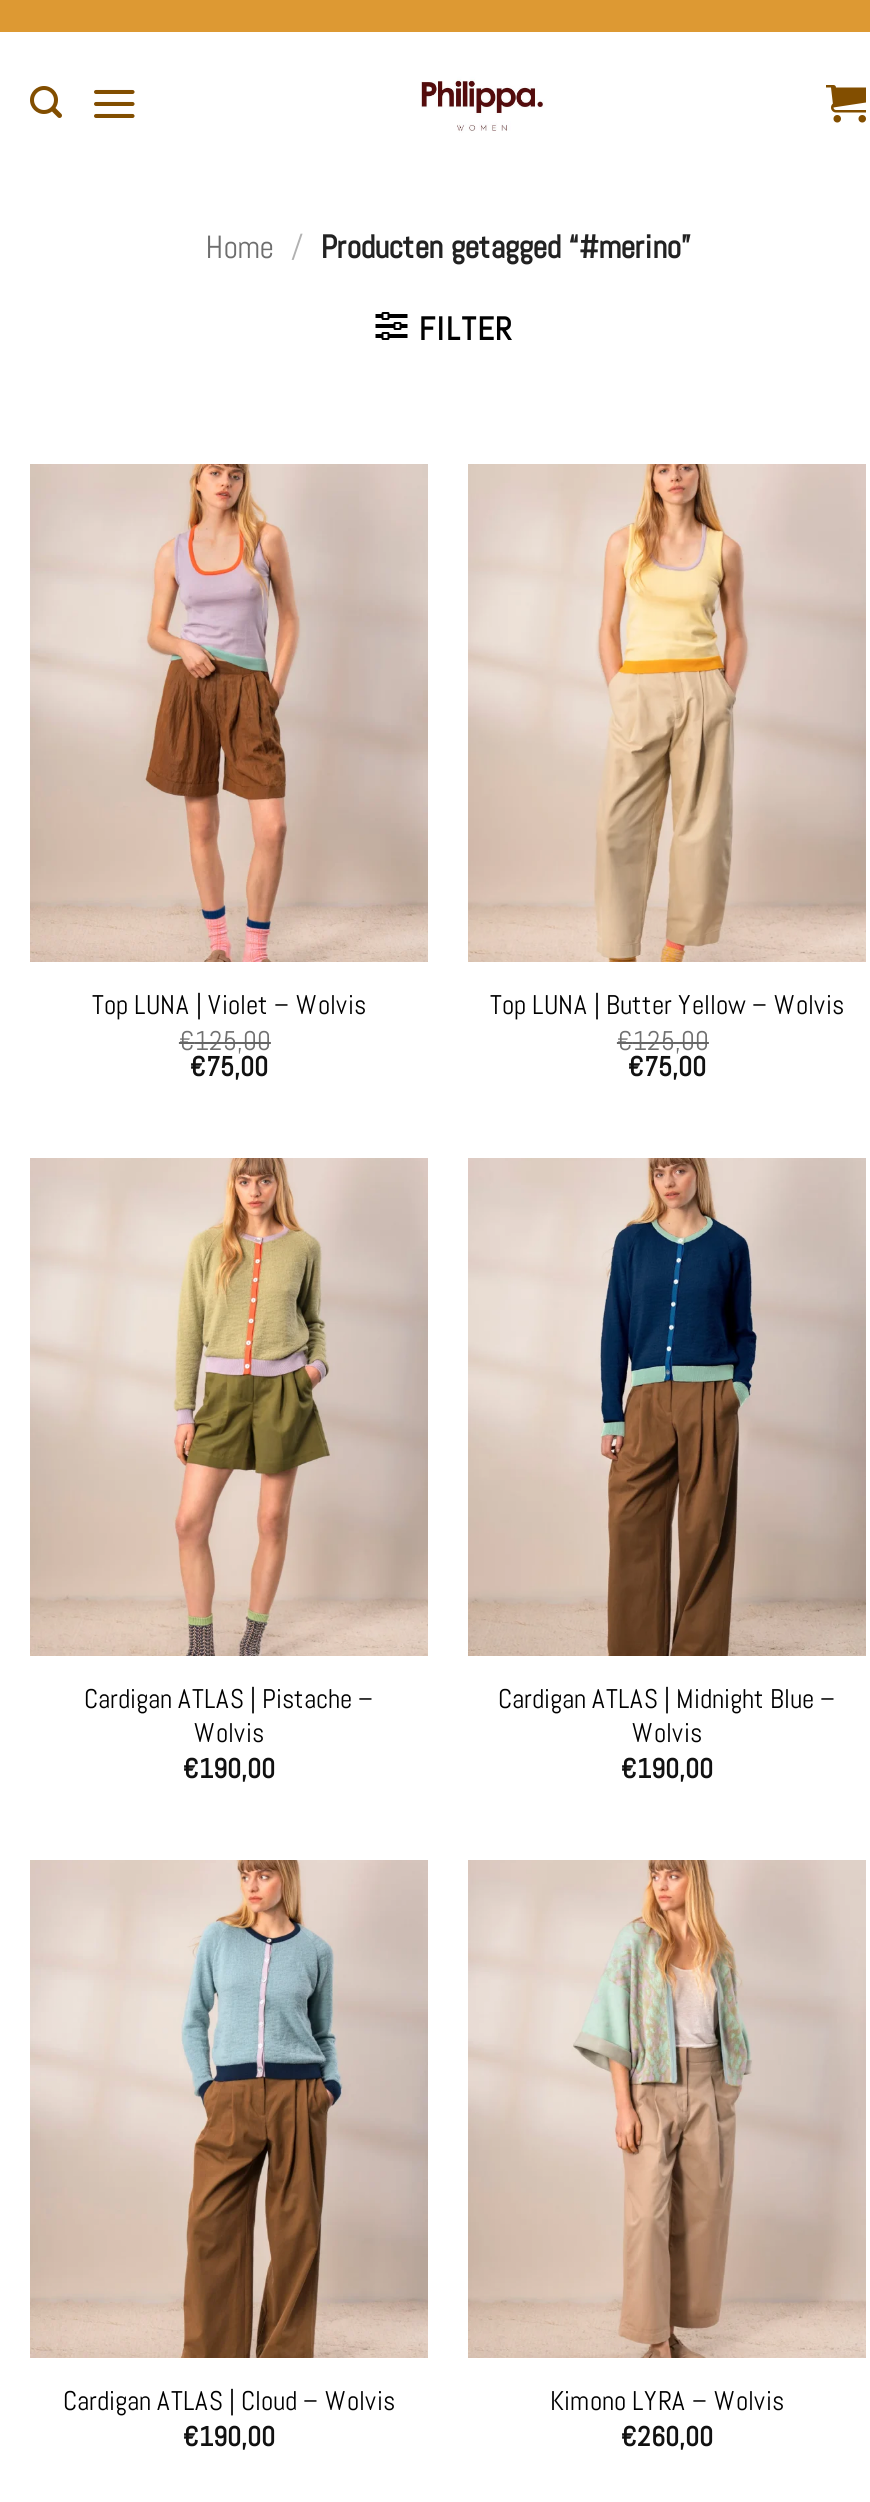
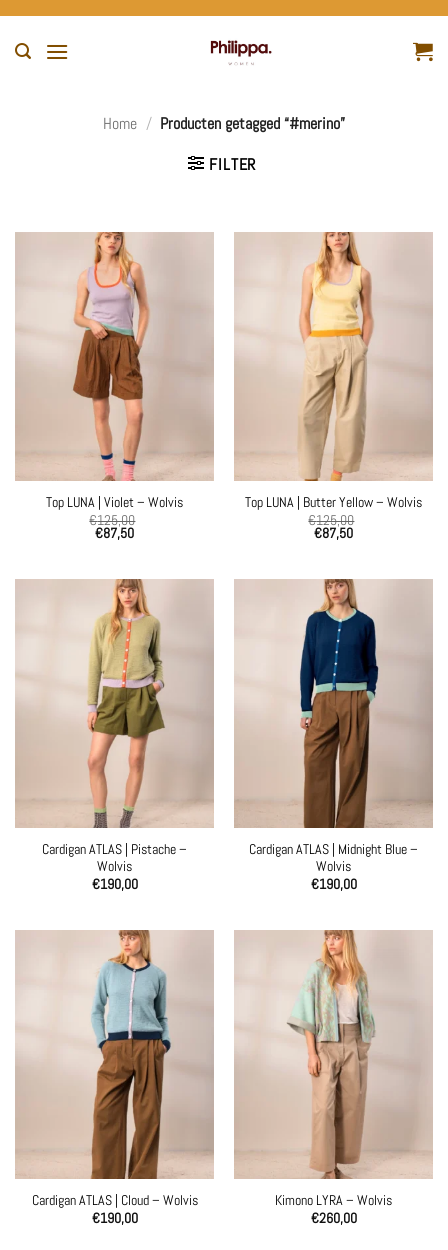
- €75,00
+ €87,50

- €75,00
+ €87,50
